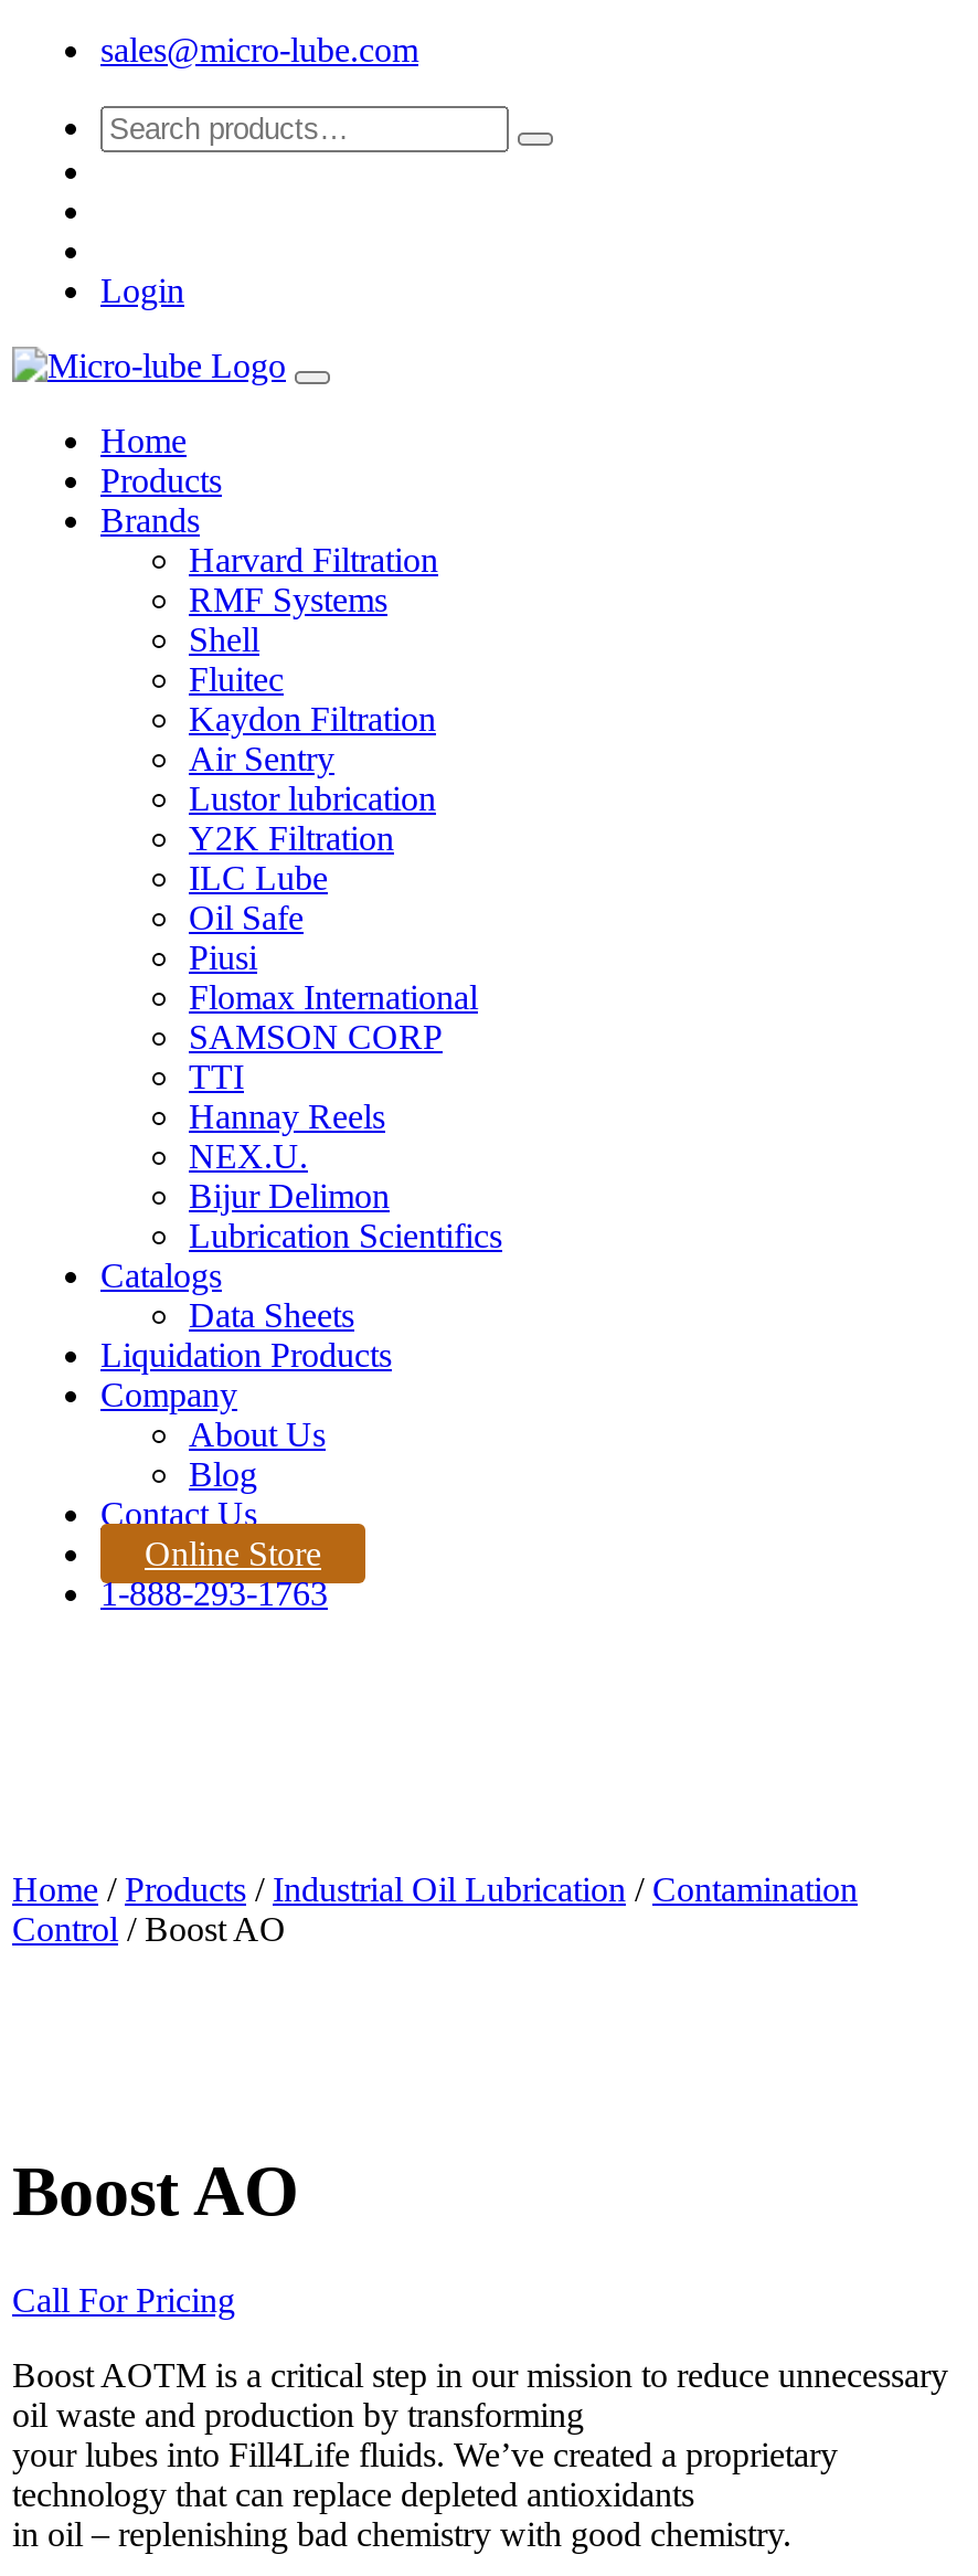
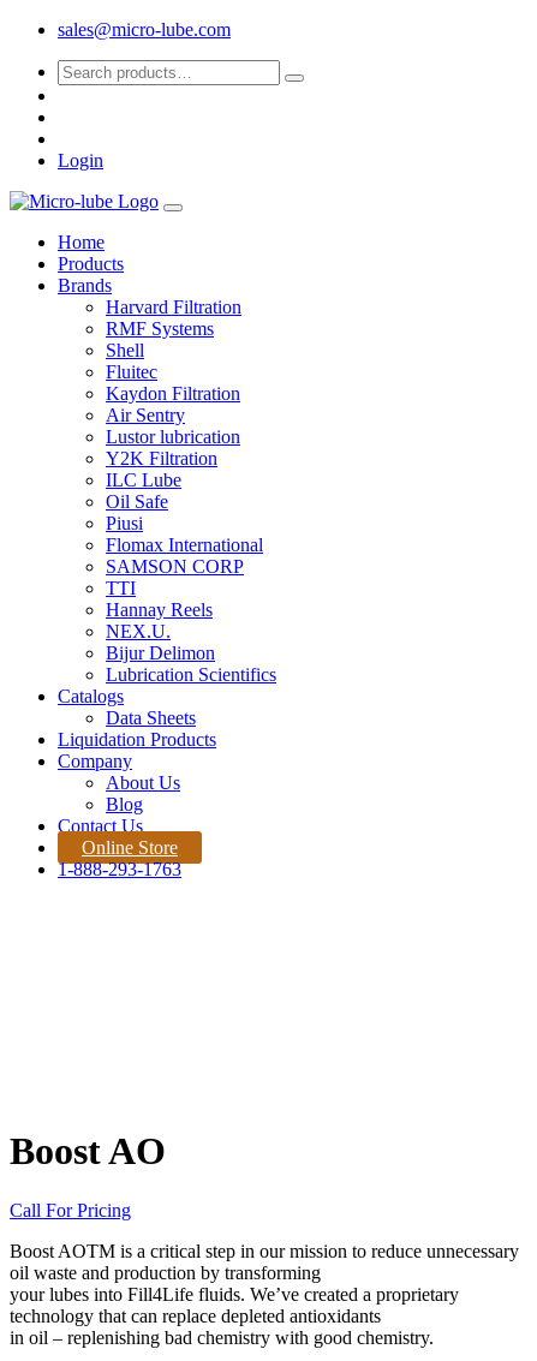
- Home / Products / Industrial Oil Lubrication / Contamination
- Control / Boost AO
